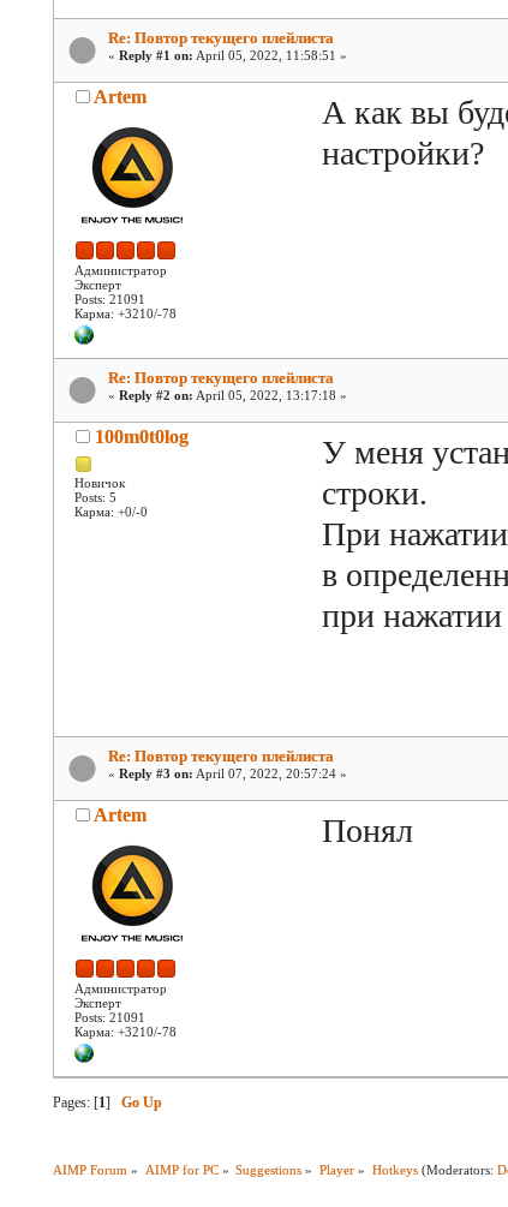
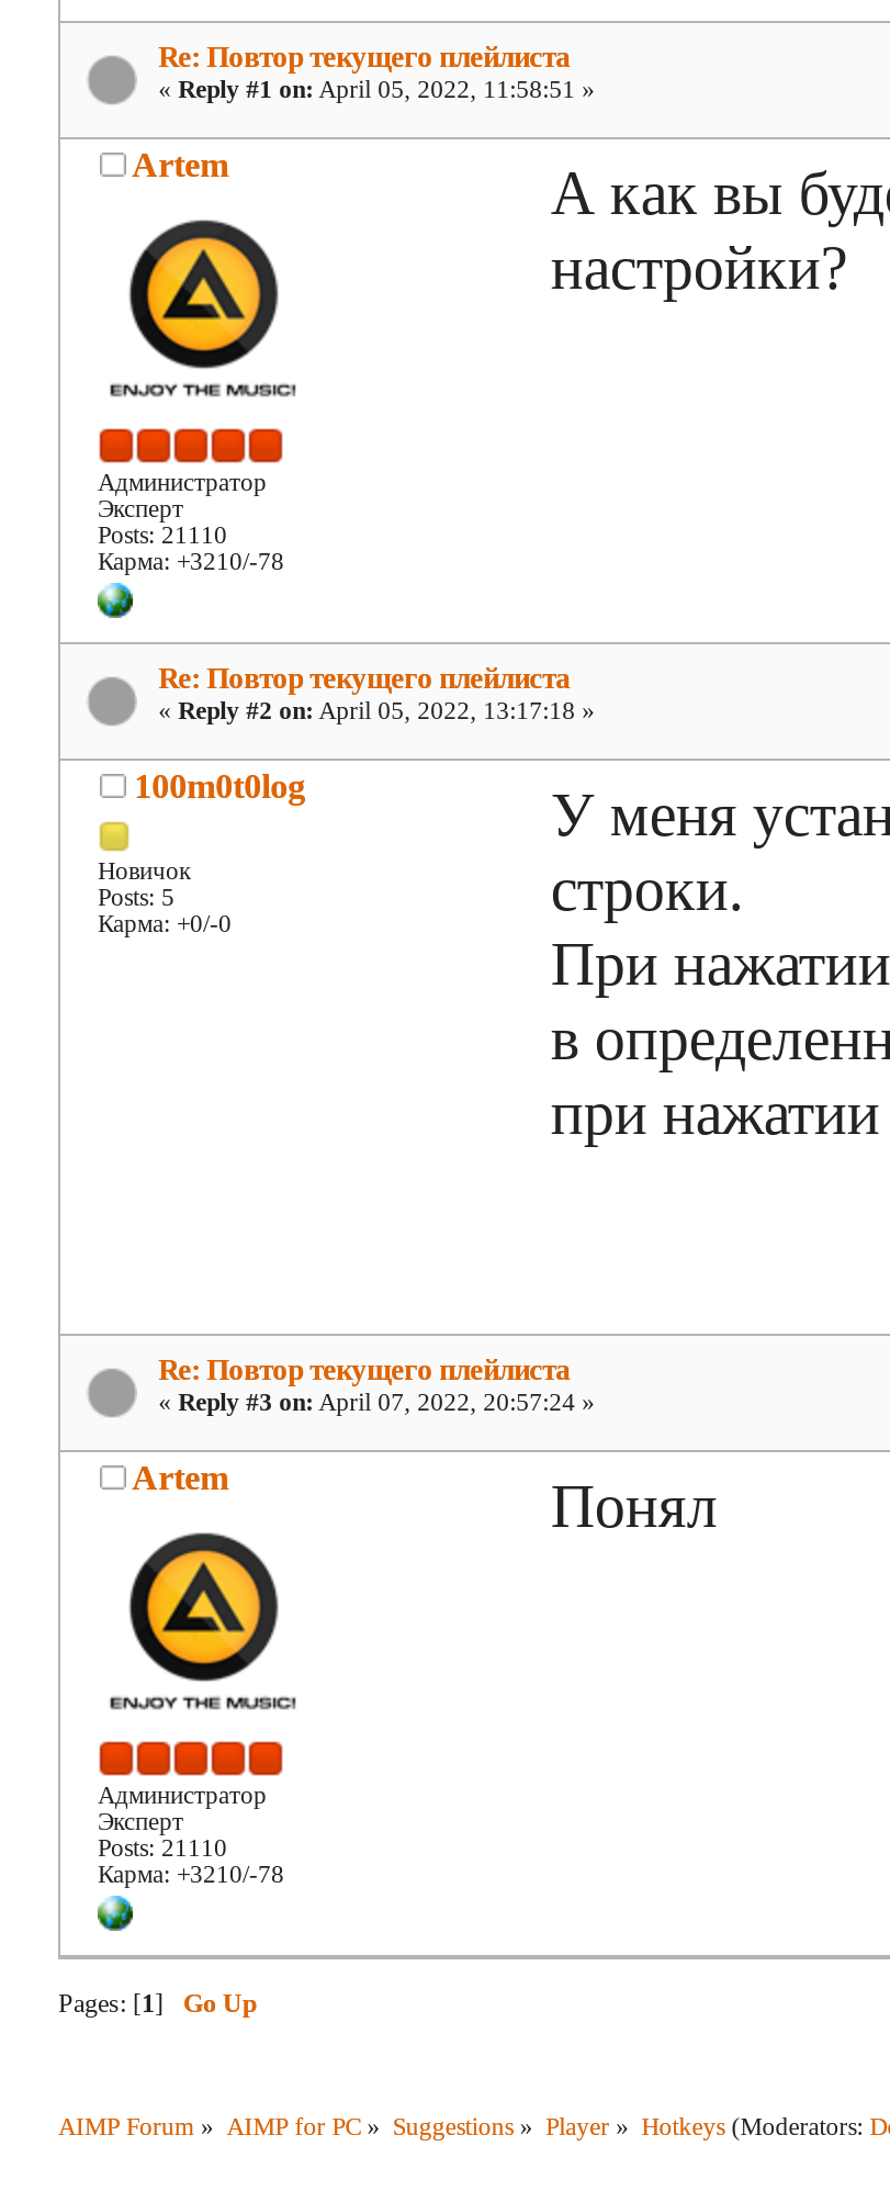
- Posts: 21091
+ Posts: 21110

- Posts: 21091
+ Posts: 21110
